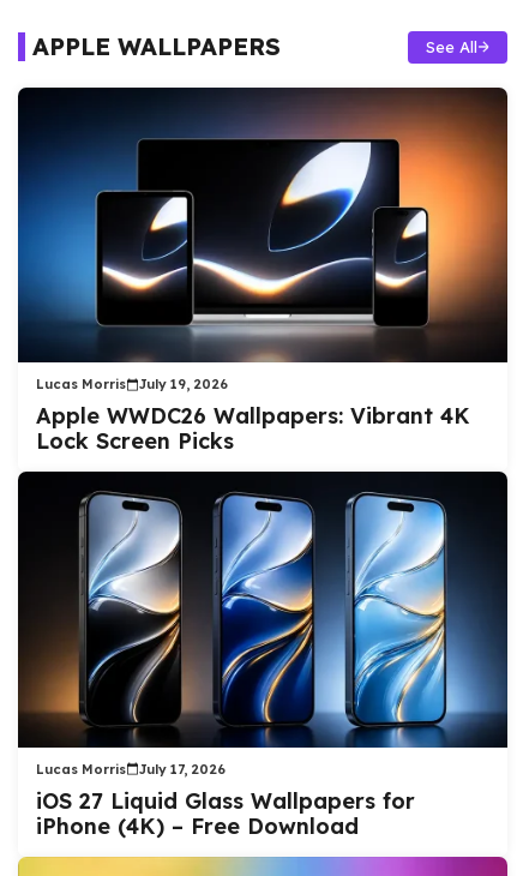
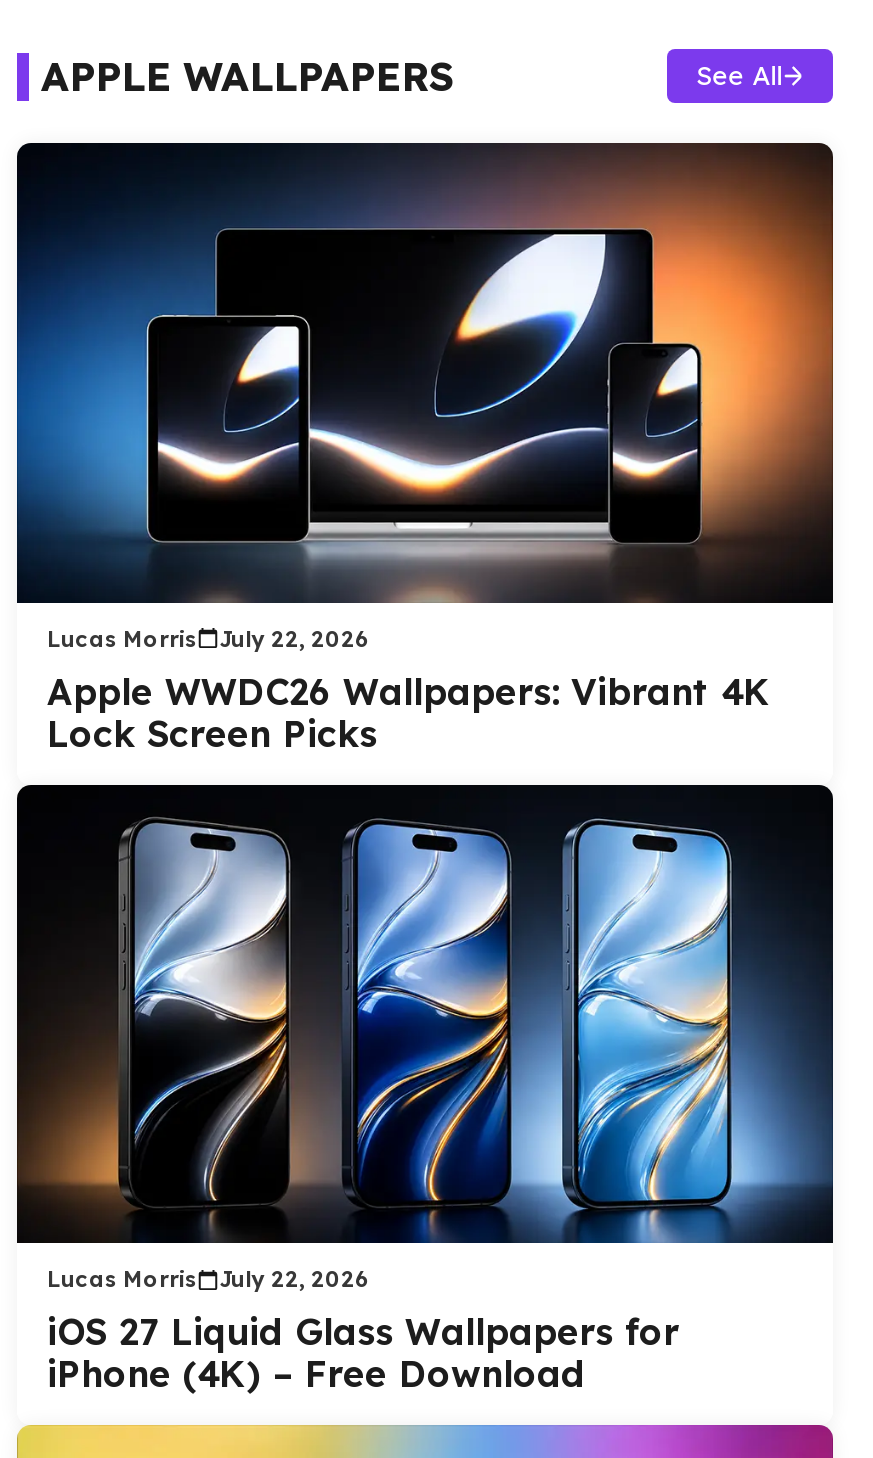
- Lucas Morris July 19, 2026
+ Lucas Morris July 22, 2026

- Lucas Morris July 17, 2026
+ Lucas Morris July 22, 2026
